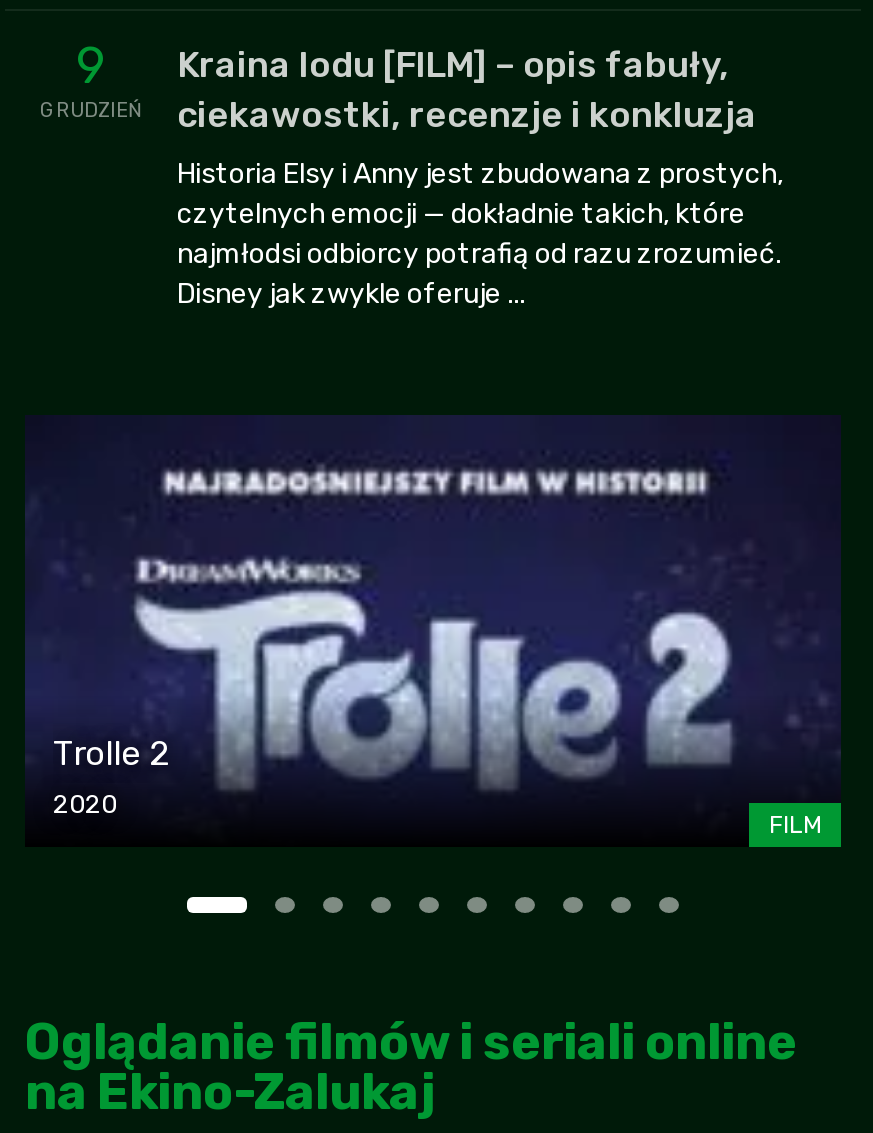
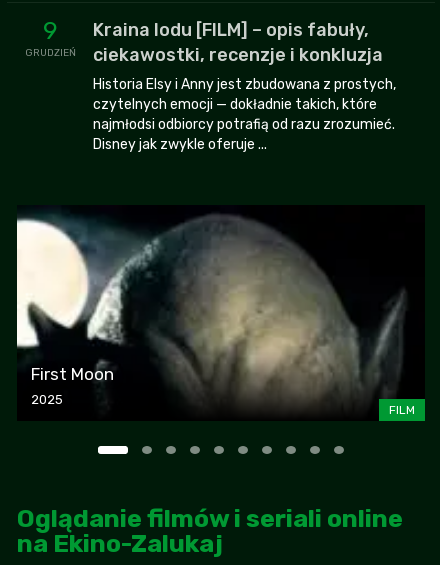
- [image]
- Trolle 2
- 2020
+ [image]
+ First Moon
+ 2025
